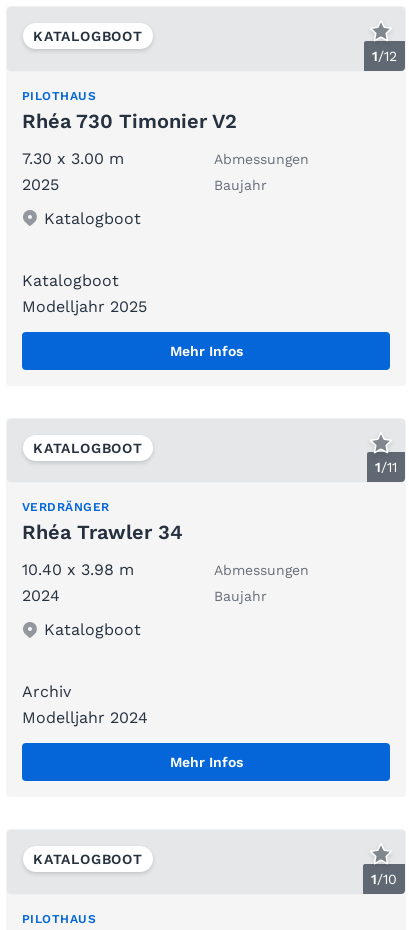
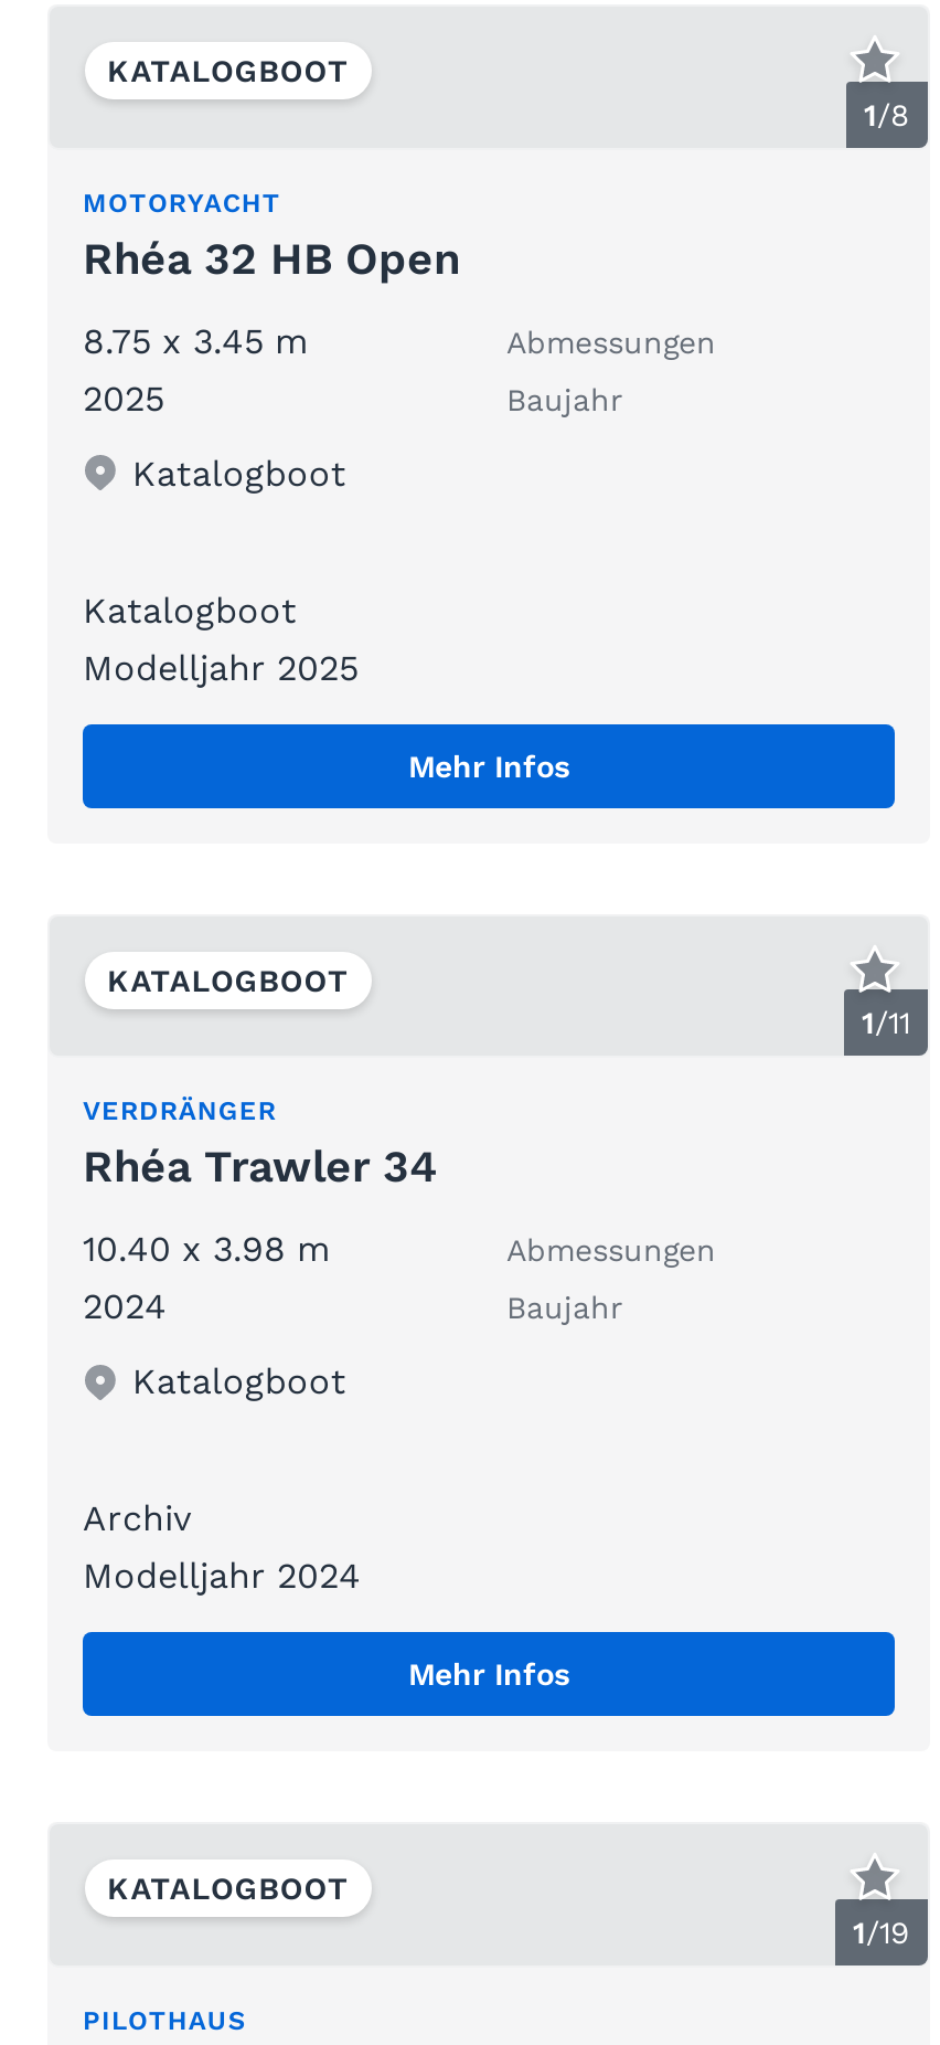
- 1/12
+ 1/8

- PILOTHAUS
- Rhéa 730 Timonier V2
+ MOTORYACHT
+ Rhéa 32 HB Open

- 7.30 x 3.00 m
+ 8.75 x 3.45 m

- 1/10
+ 1/19
